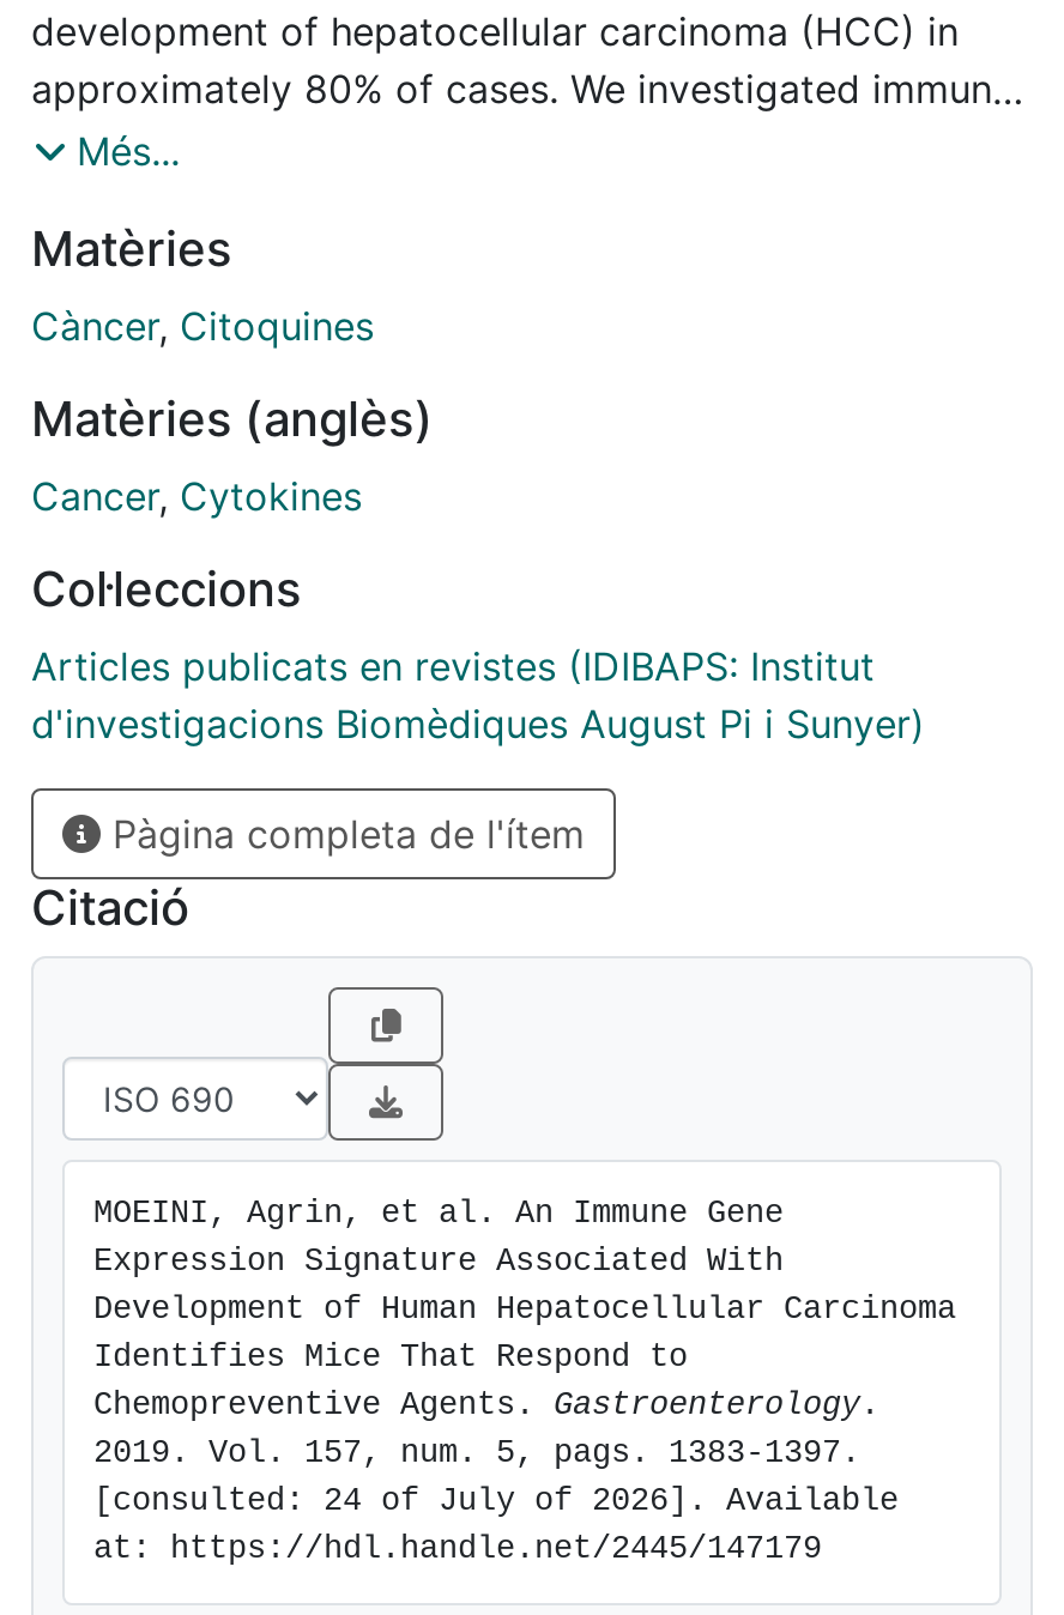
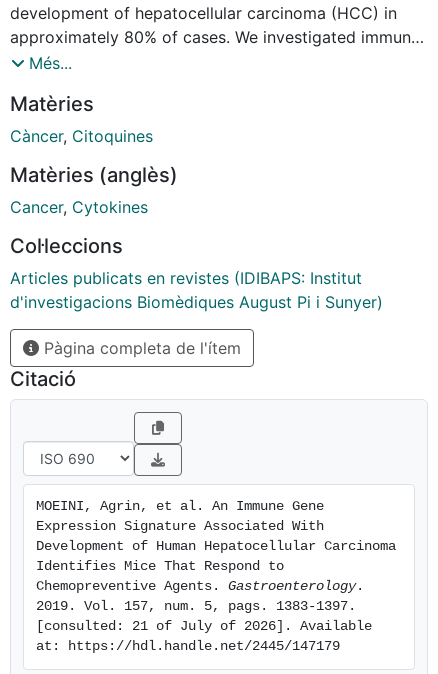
- [consulted: 24 of July of 2026]. Available
+ [consulted: 21 of July of 2026]. Available
